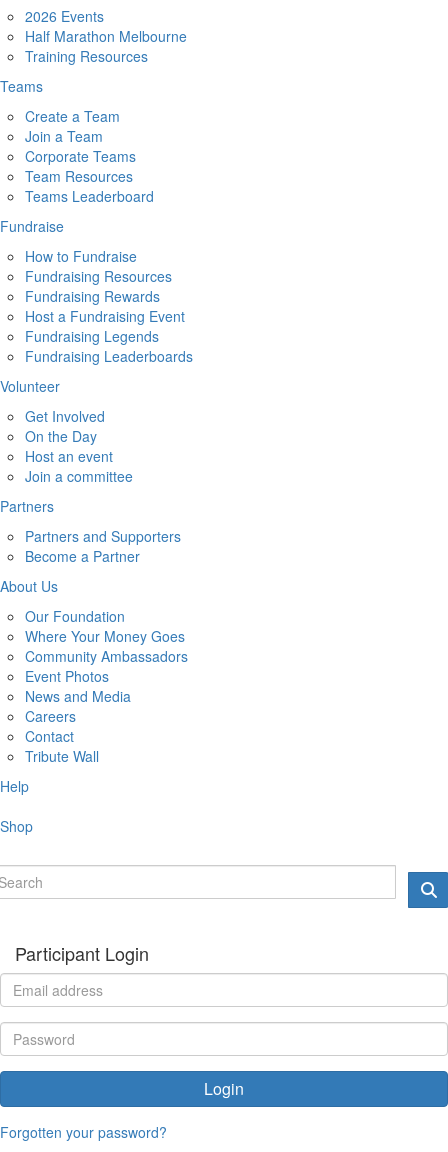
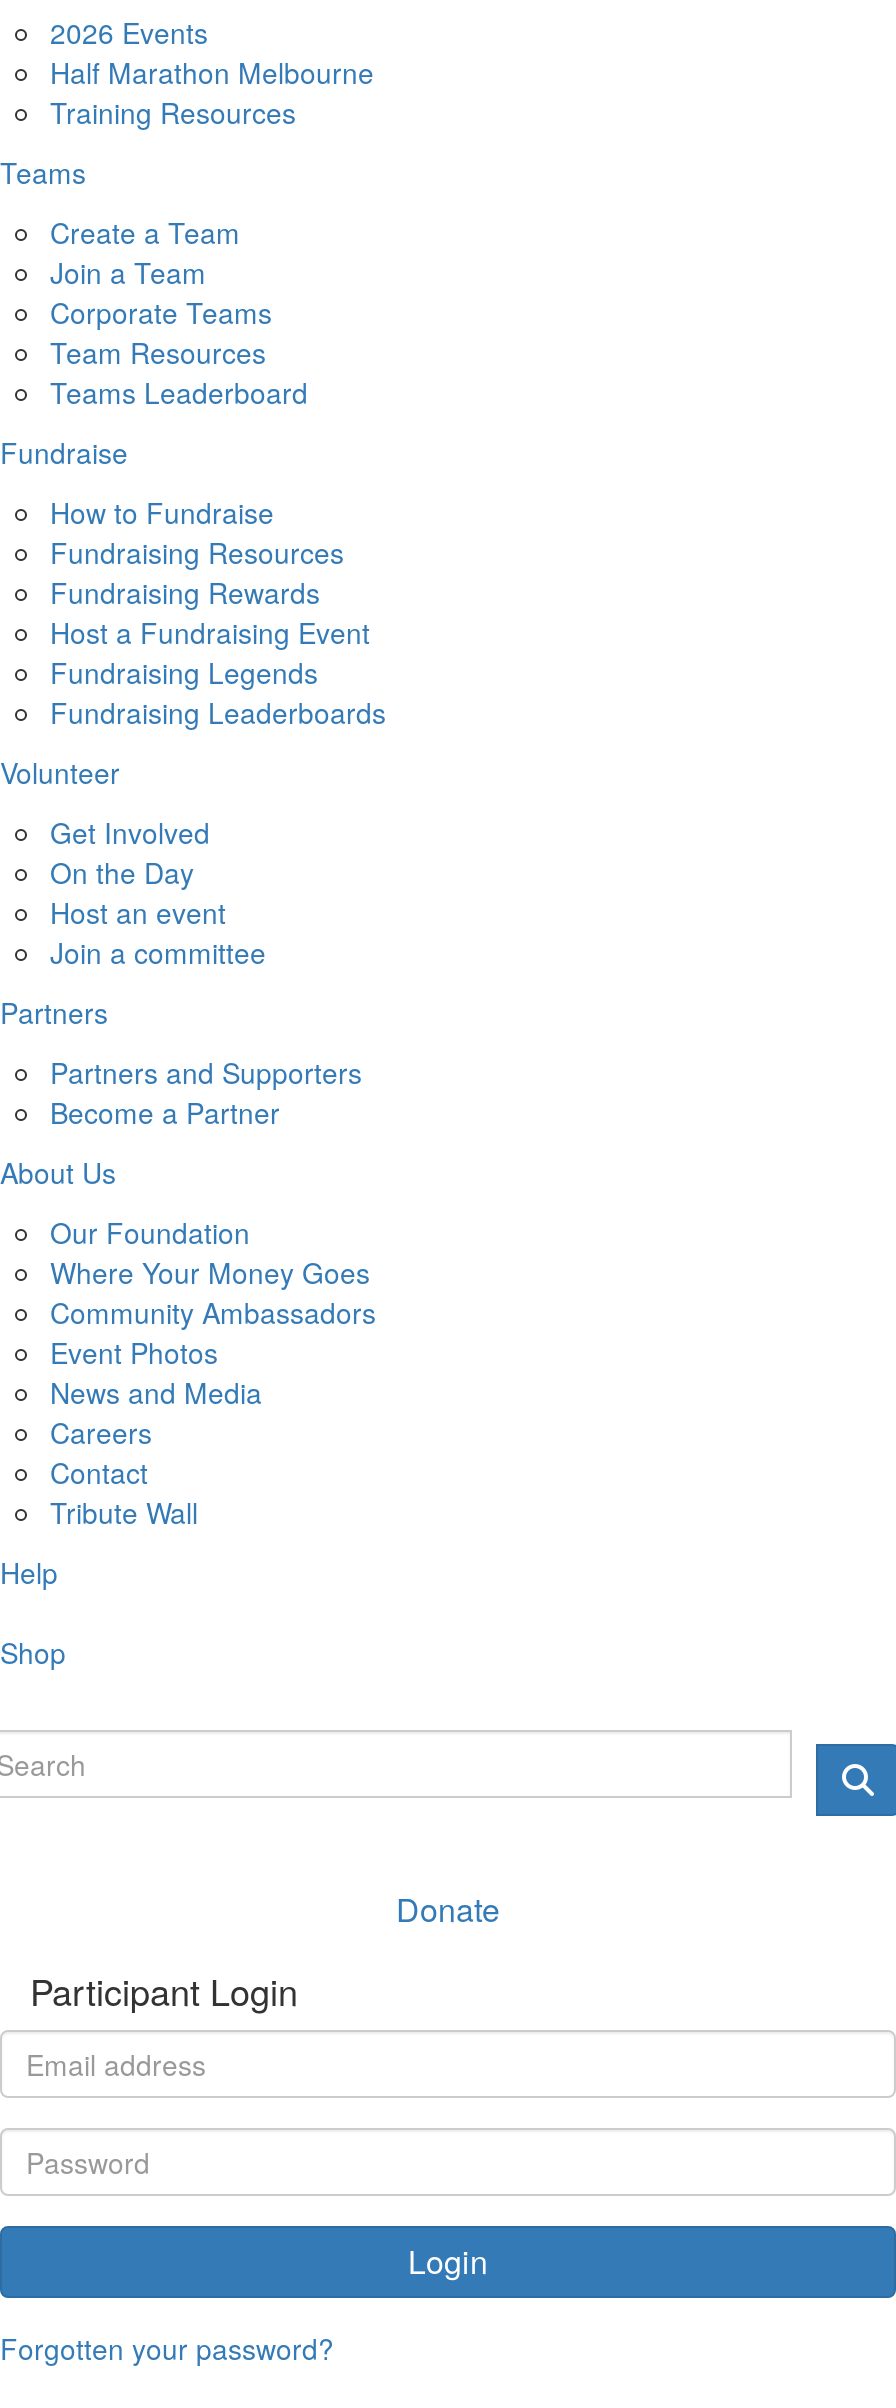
+ Donate
